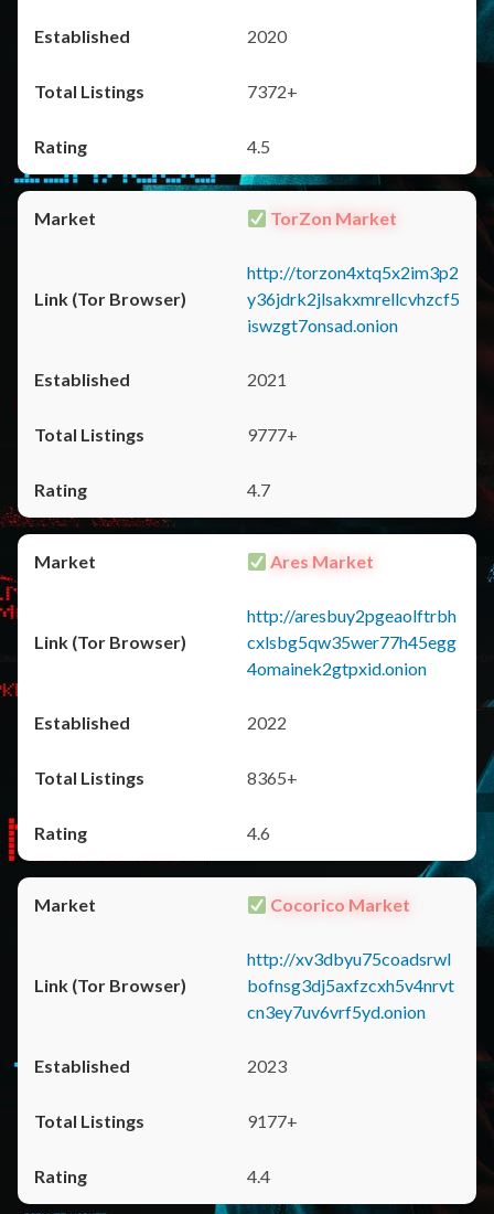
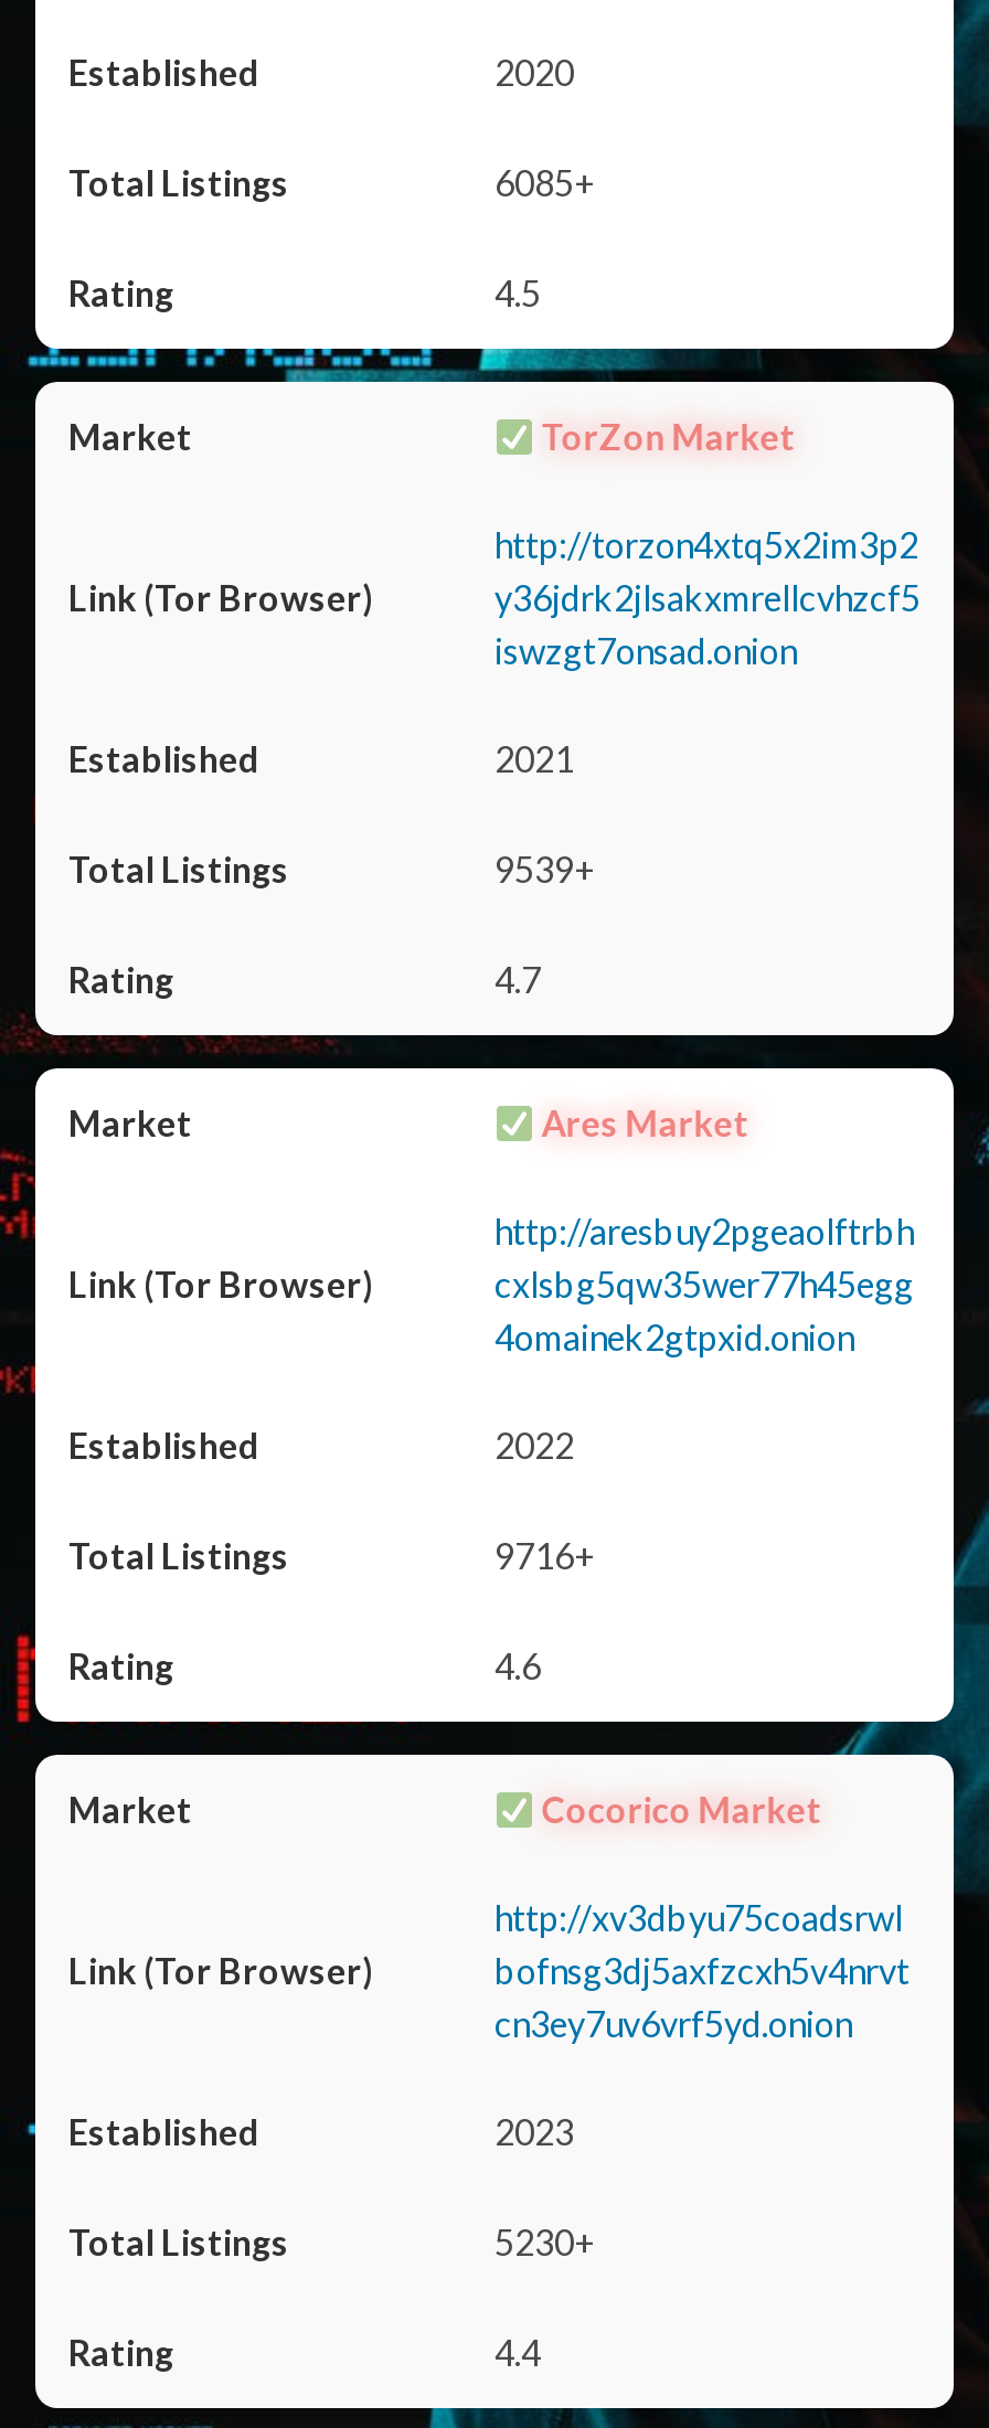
- 7372+
+ 6085+

- 9777+
+ 9539+

- 8365+
+ 9716+

- 9177+
+ 5230+
